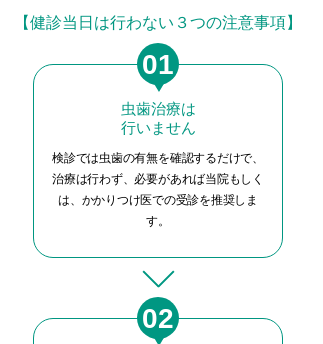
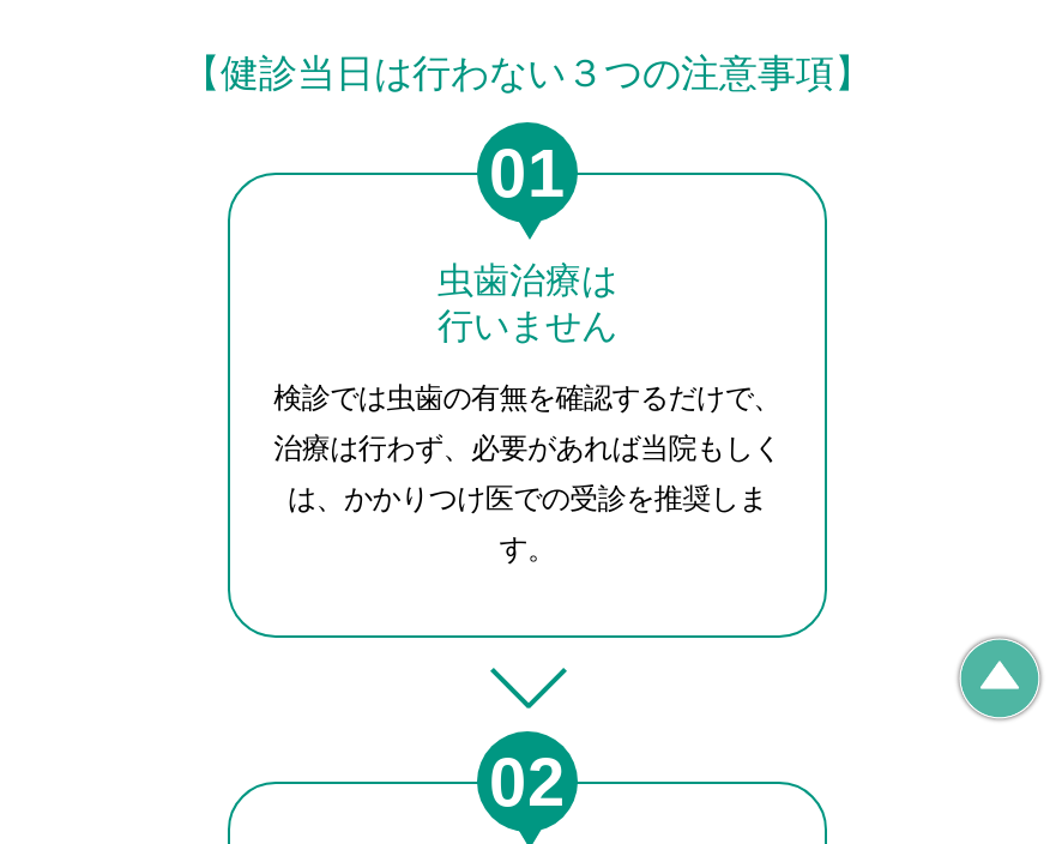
+ [image]
